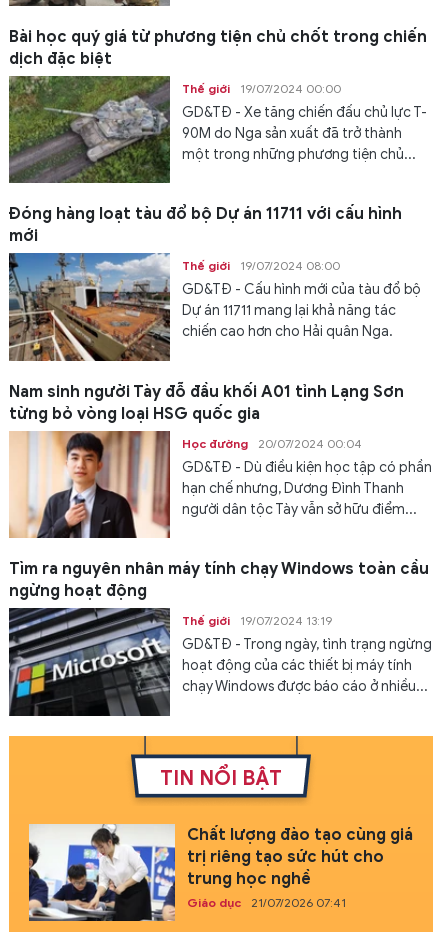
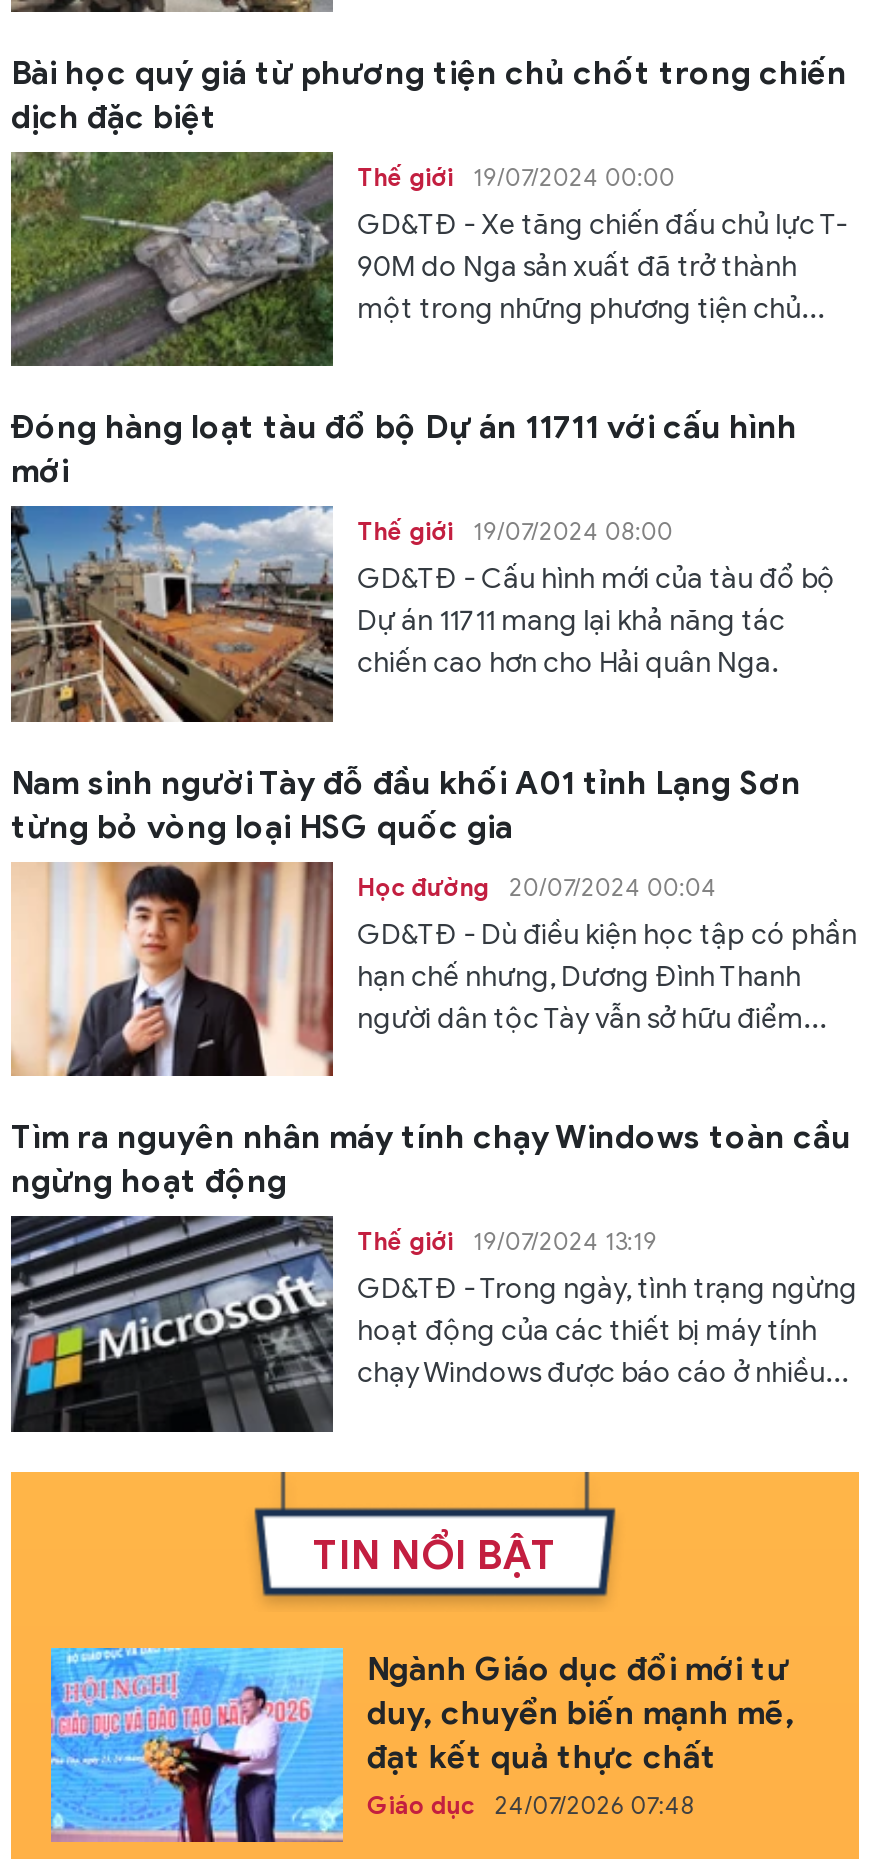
- [image]
- Chất lượng đào tạo cùng giá
- trị riêng tạo sức hút cho
- trung học nghề
+ [image]
+ Ngành Giáo dục đổi mới tư
+ duy, chuyển biến mạnh mẽ,
+ đạt kết quả thực chất

- Giáo dục 21/07/2026 07:41
+ Giáo dục 24/07/2026 07:48
